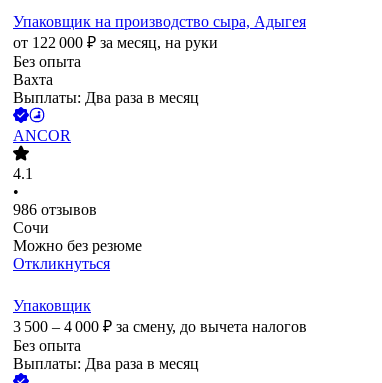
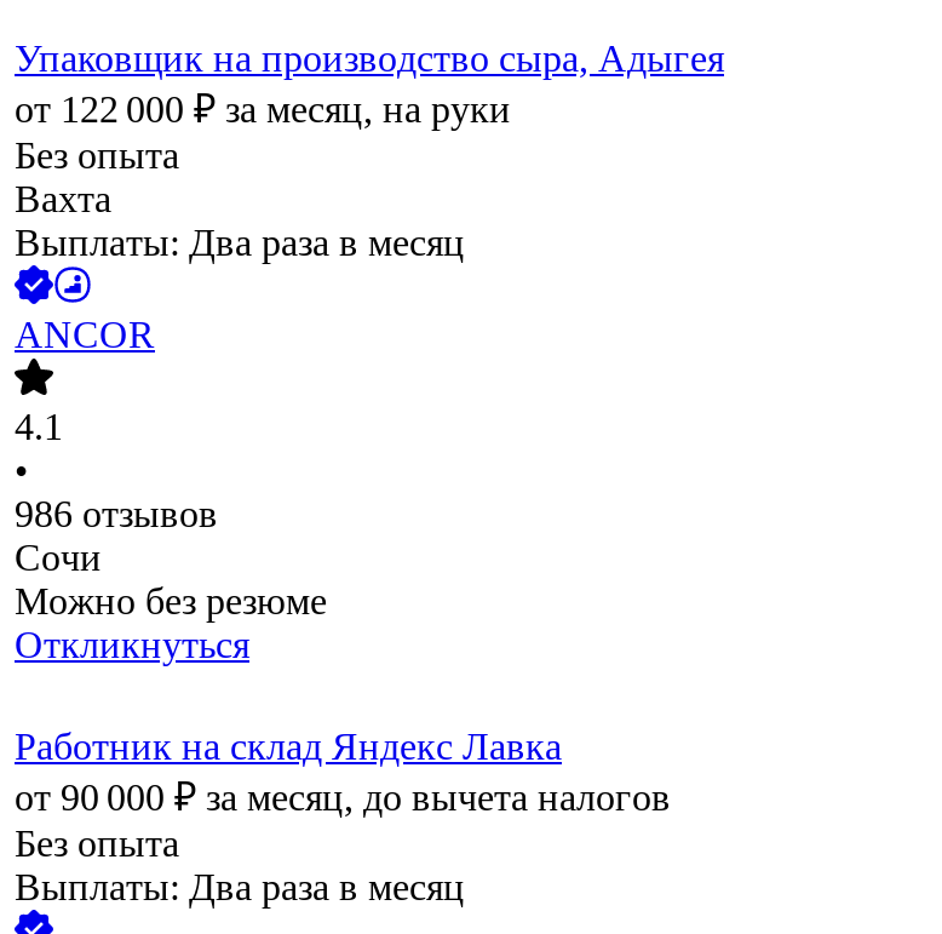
- Упаковщик
- 3 500 – 4 000 ₽ за смену, до вычета налогов
+ Работник на склад Яндекс Лавка
+ от 90 000 ₽ за месяц, до вычета налогов
